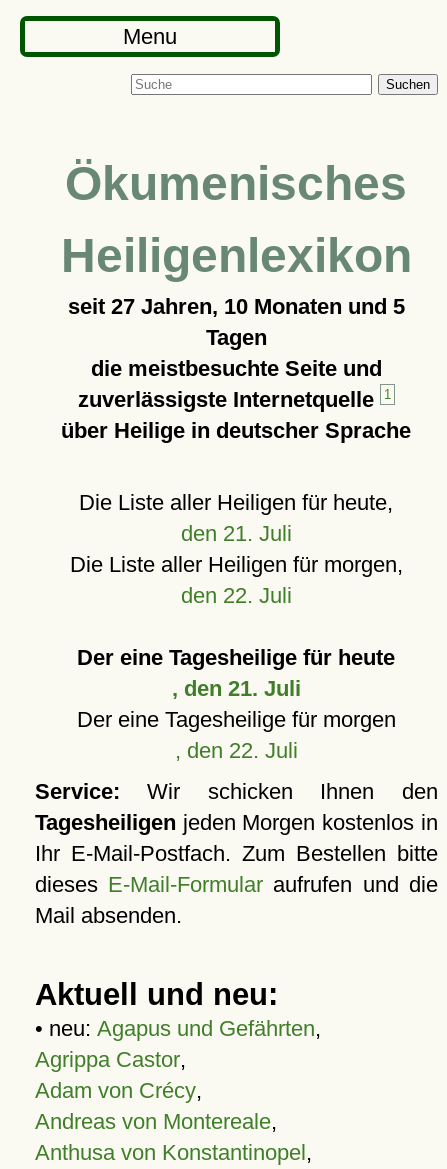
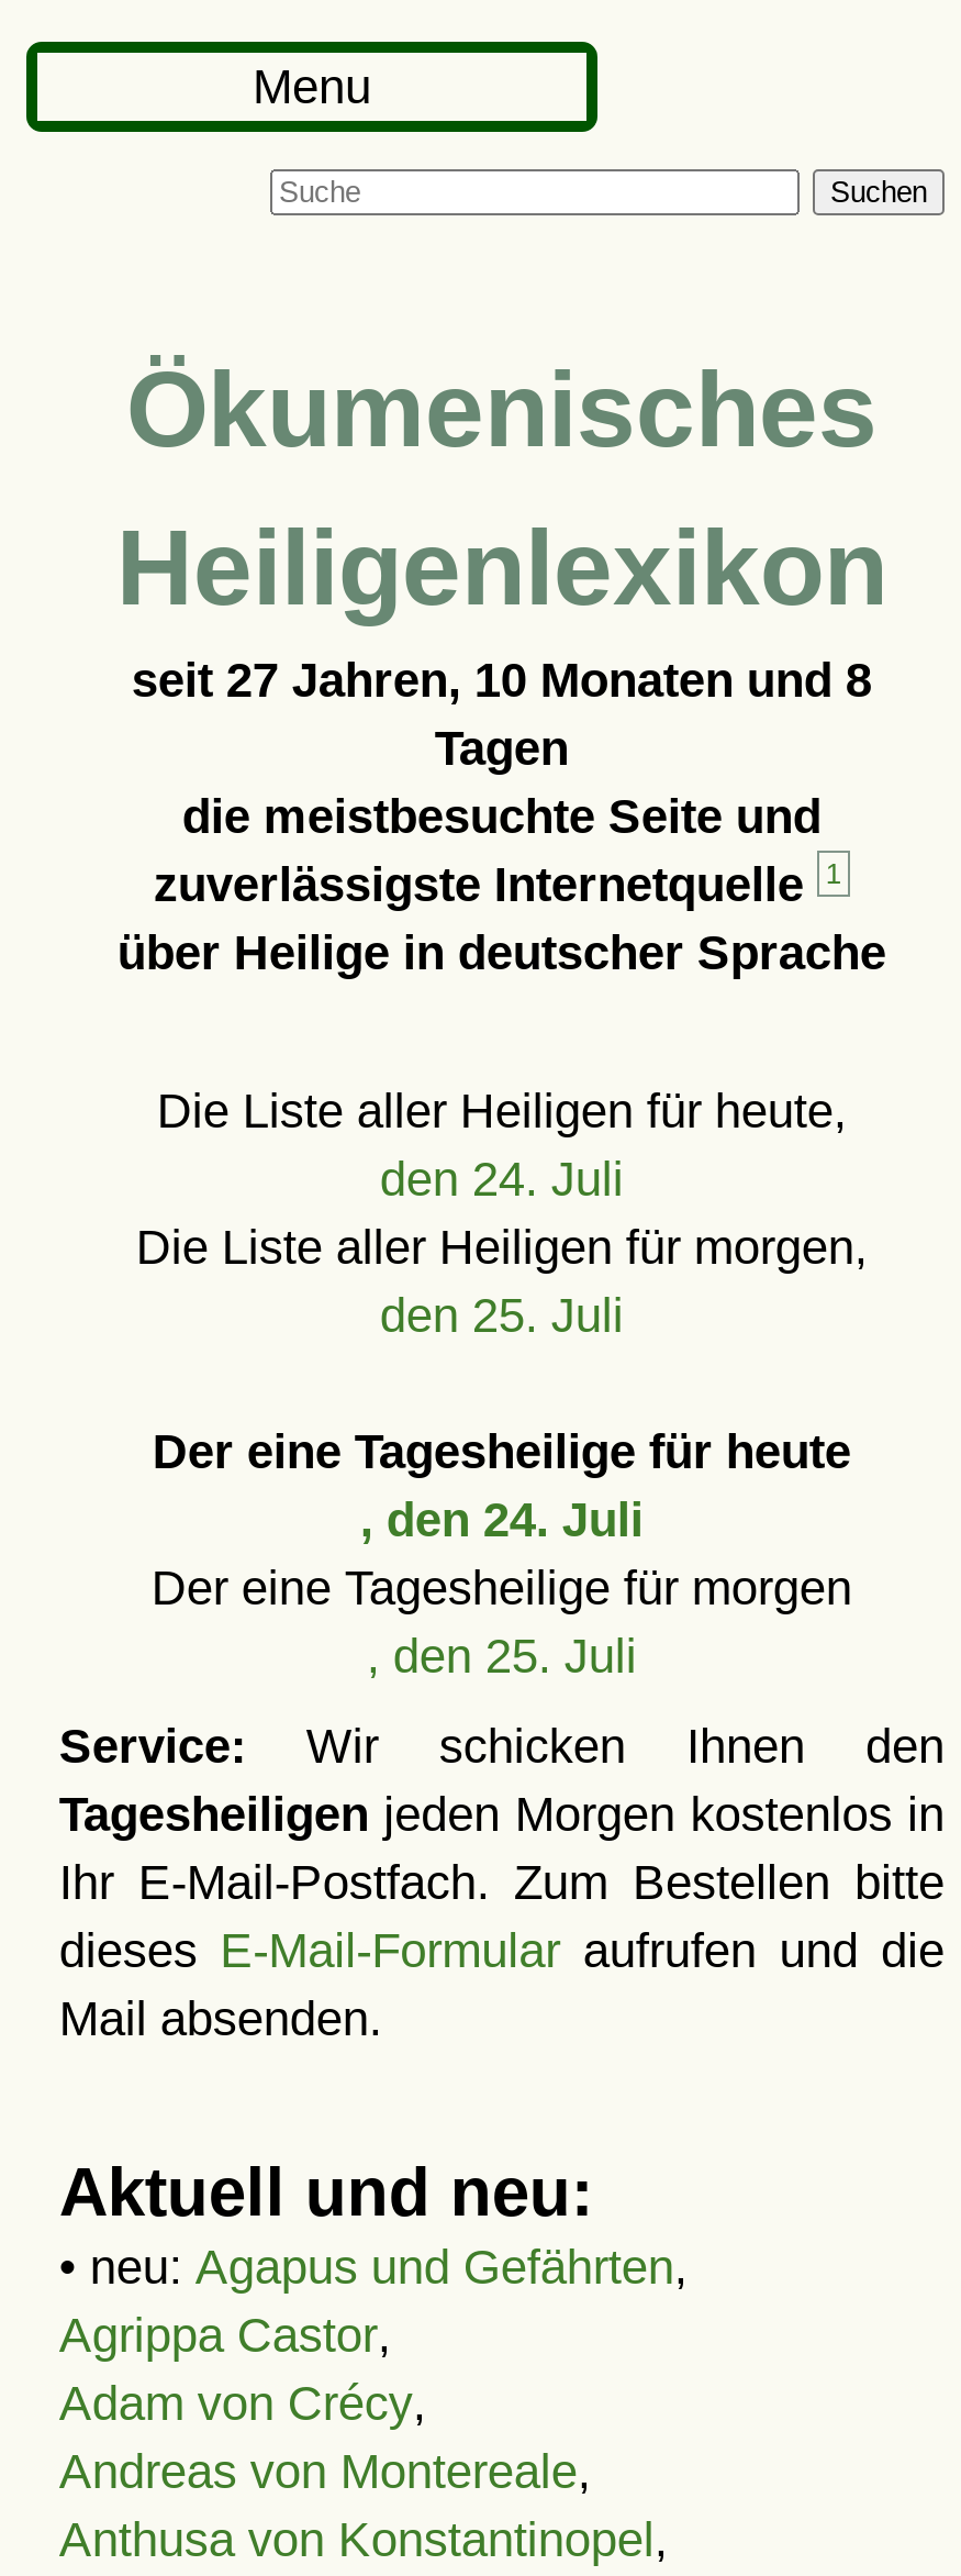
- seit 27 Jahren, 10 Monaten und 5
+ seit 27 Jahren, 10 Monaten und 8

- den 21. Juli
+ den 24. Juli

- den 22. Juli
+ den 25. Juli

- , den 21. Juli
+ , den 24. Juli

- , den 22. Juli
+ , den 25. Juli
